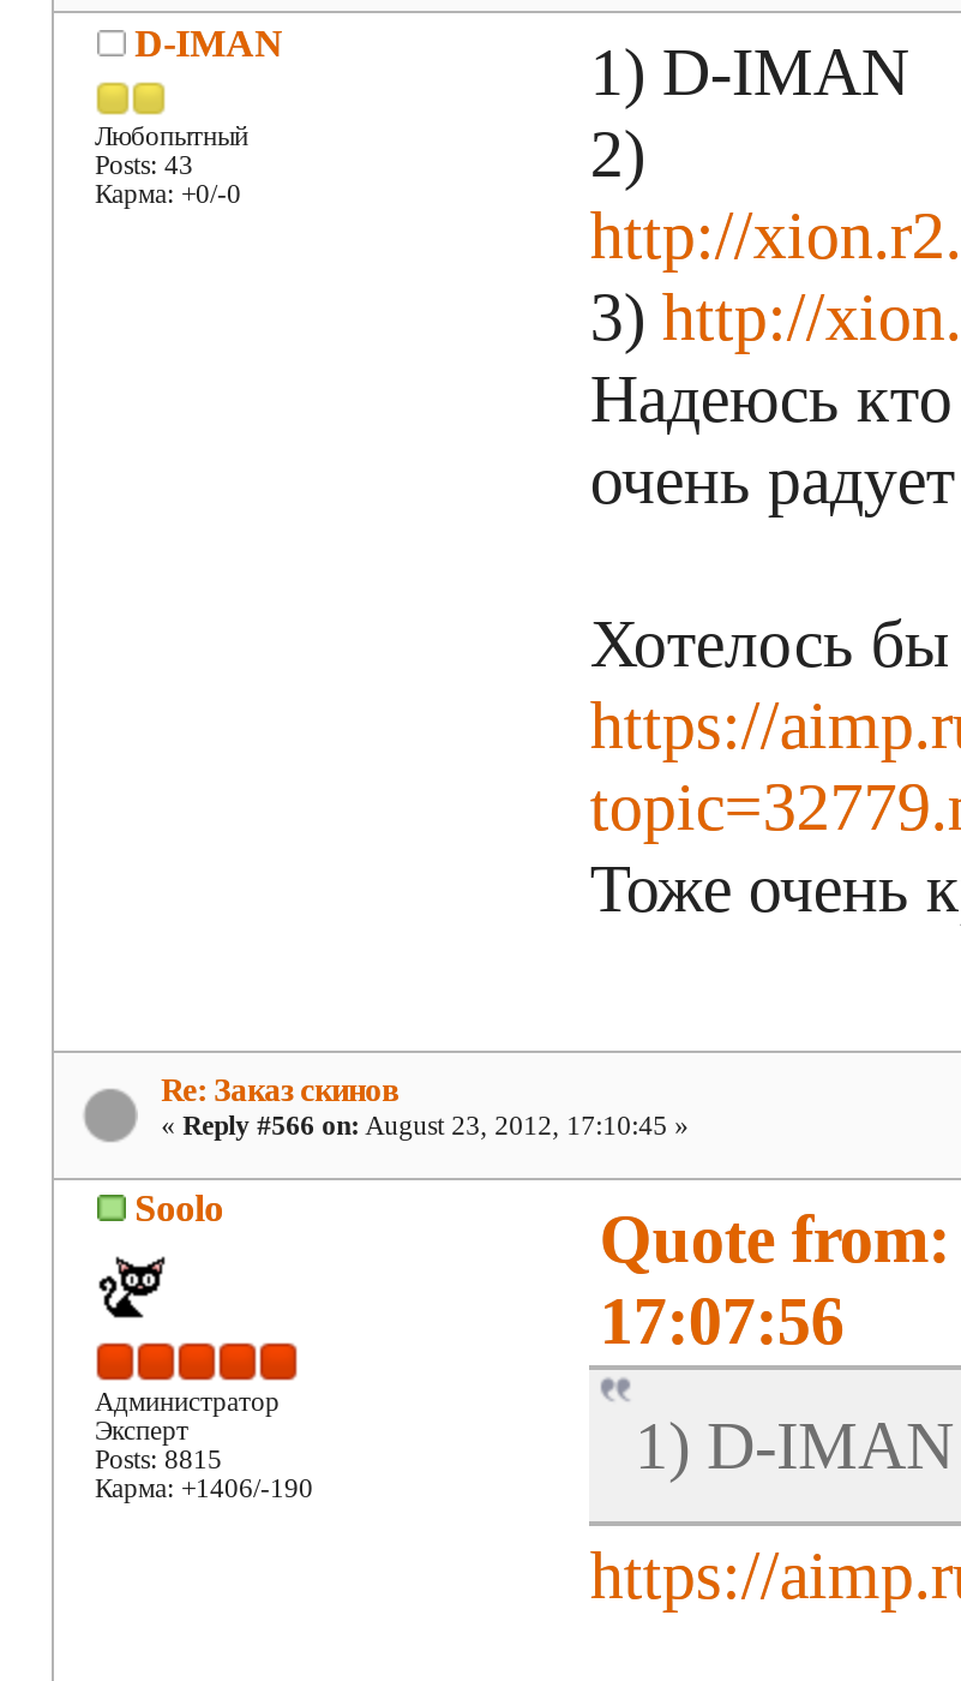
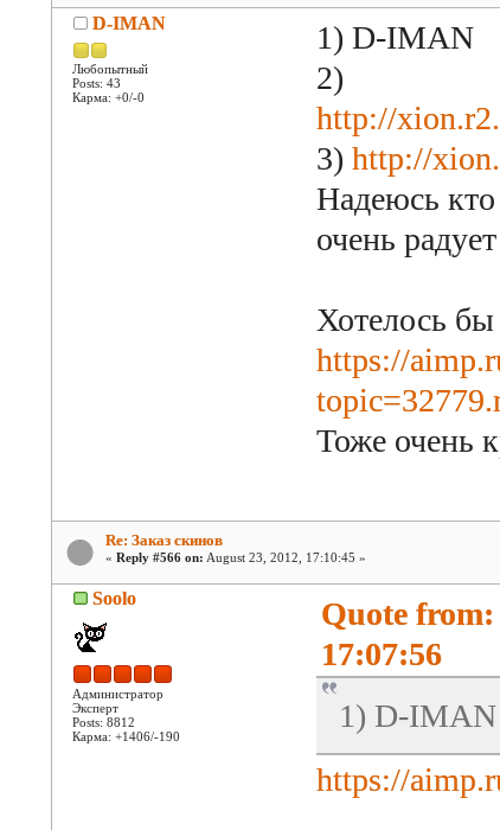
- Posts: 8815
+ Posts: 8812
